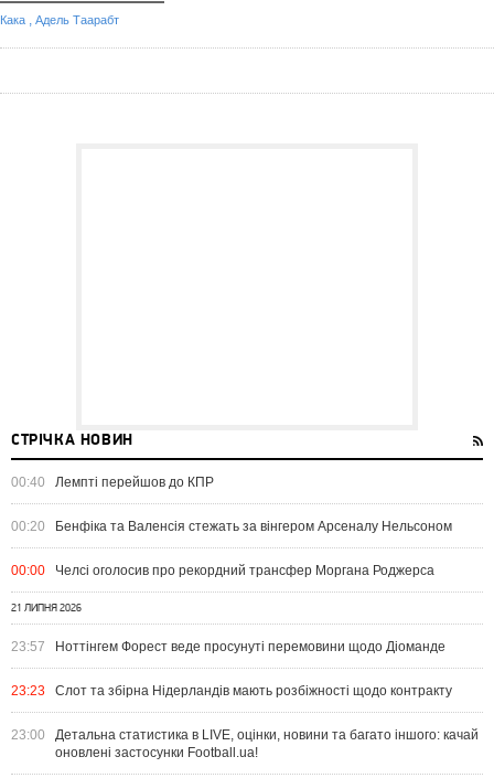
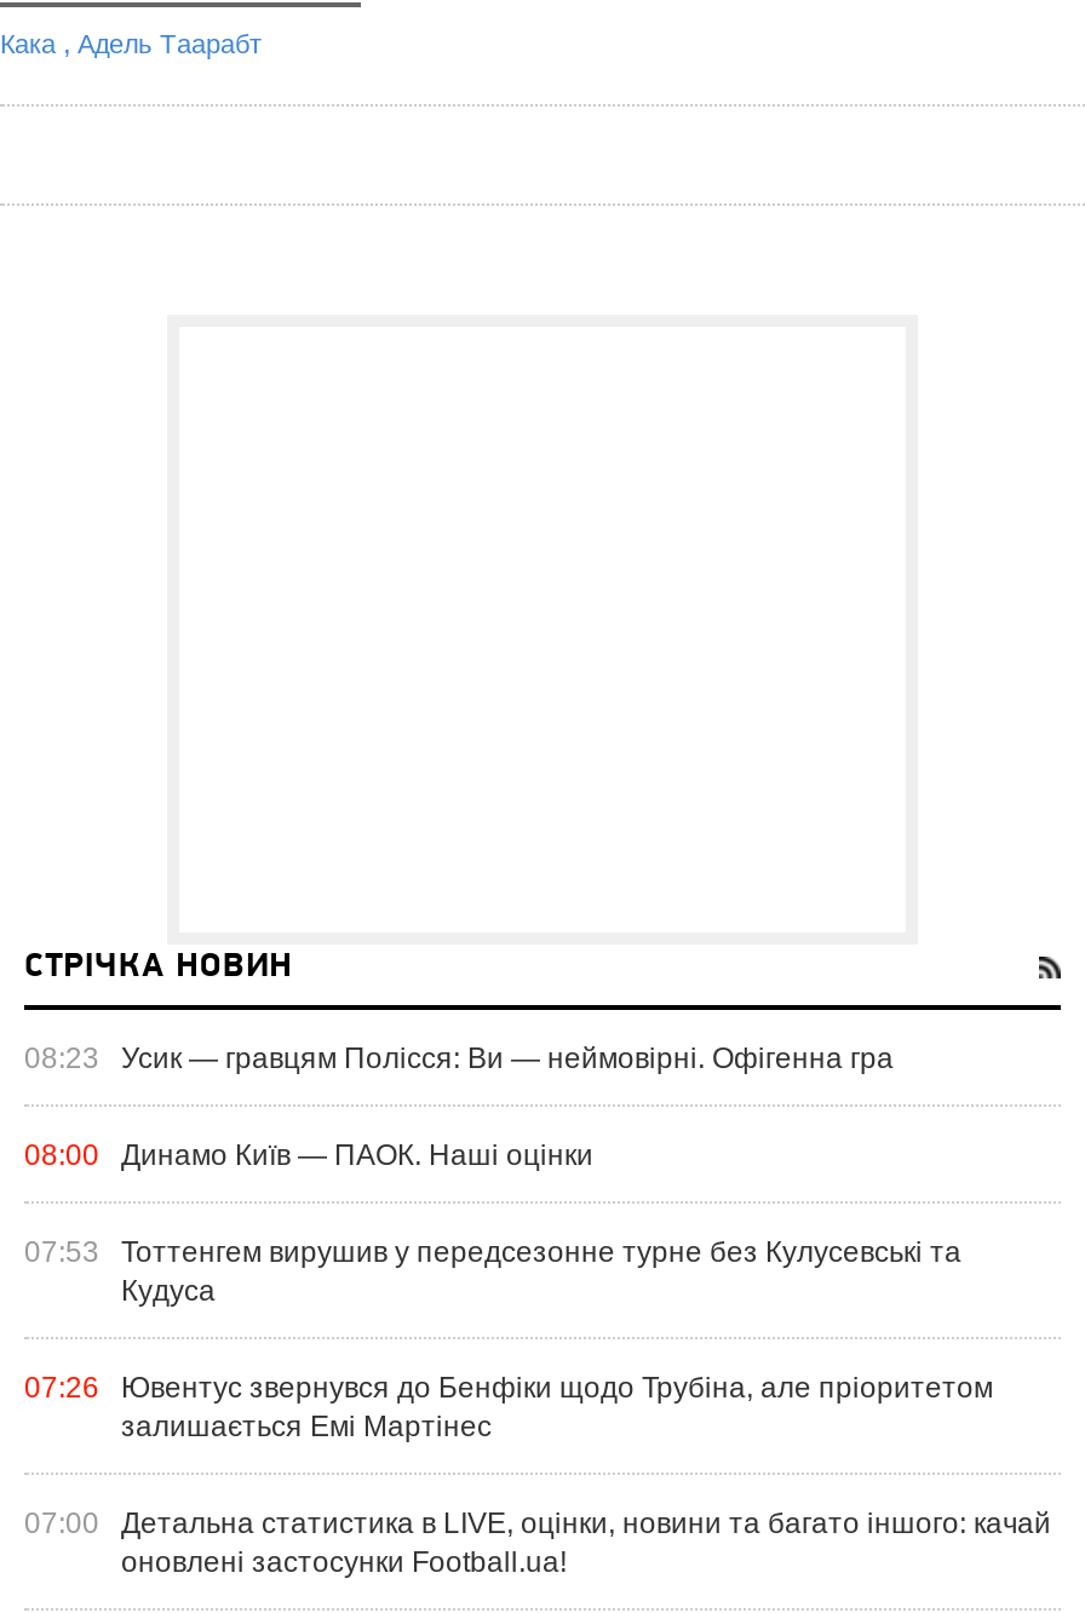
- 00:40
- Лемпті перейшов до КПР
- 00:20
- Бенфіка та Валенсія стежать за вінгером Арсеналу Нельсоном
- 00:00
- Челсі оголосив про рекордний трансфер Моргана Роджерса
- 21 ЛИПНЯ 2026
- 23:57
- Ноттінгем Форест веде просунуті перемовини щодо Діоманде
- 23:23
- Слот та збірна Нідерландів мають розбіжності щодо контракту
- 23:00
+ 08:23
+ Усик — гравцям Полісся: Ви — неймовірні. Офігенна гра
+ 08:00
+ Динамо Київ — ПАОК. Наші оцінки
+ 07:53
+ Тоттенгем вирушив у передсезонне турне без Кулусевські та
+ Кудуса
+ 07:26
+ Ювентус звернувся до Бенфіки щодо Трубіна, але пріоритетом
+ залишається Емі Мартінес
+ 07:00
